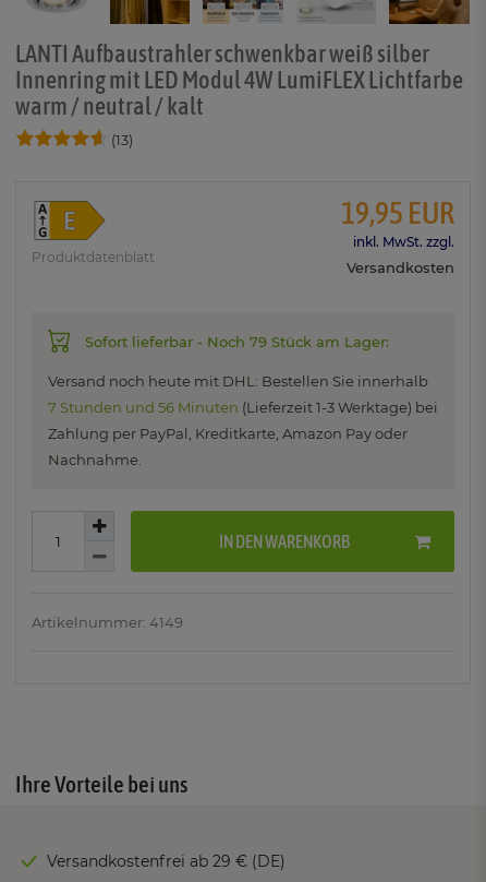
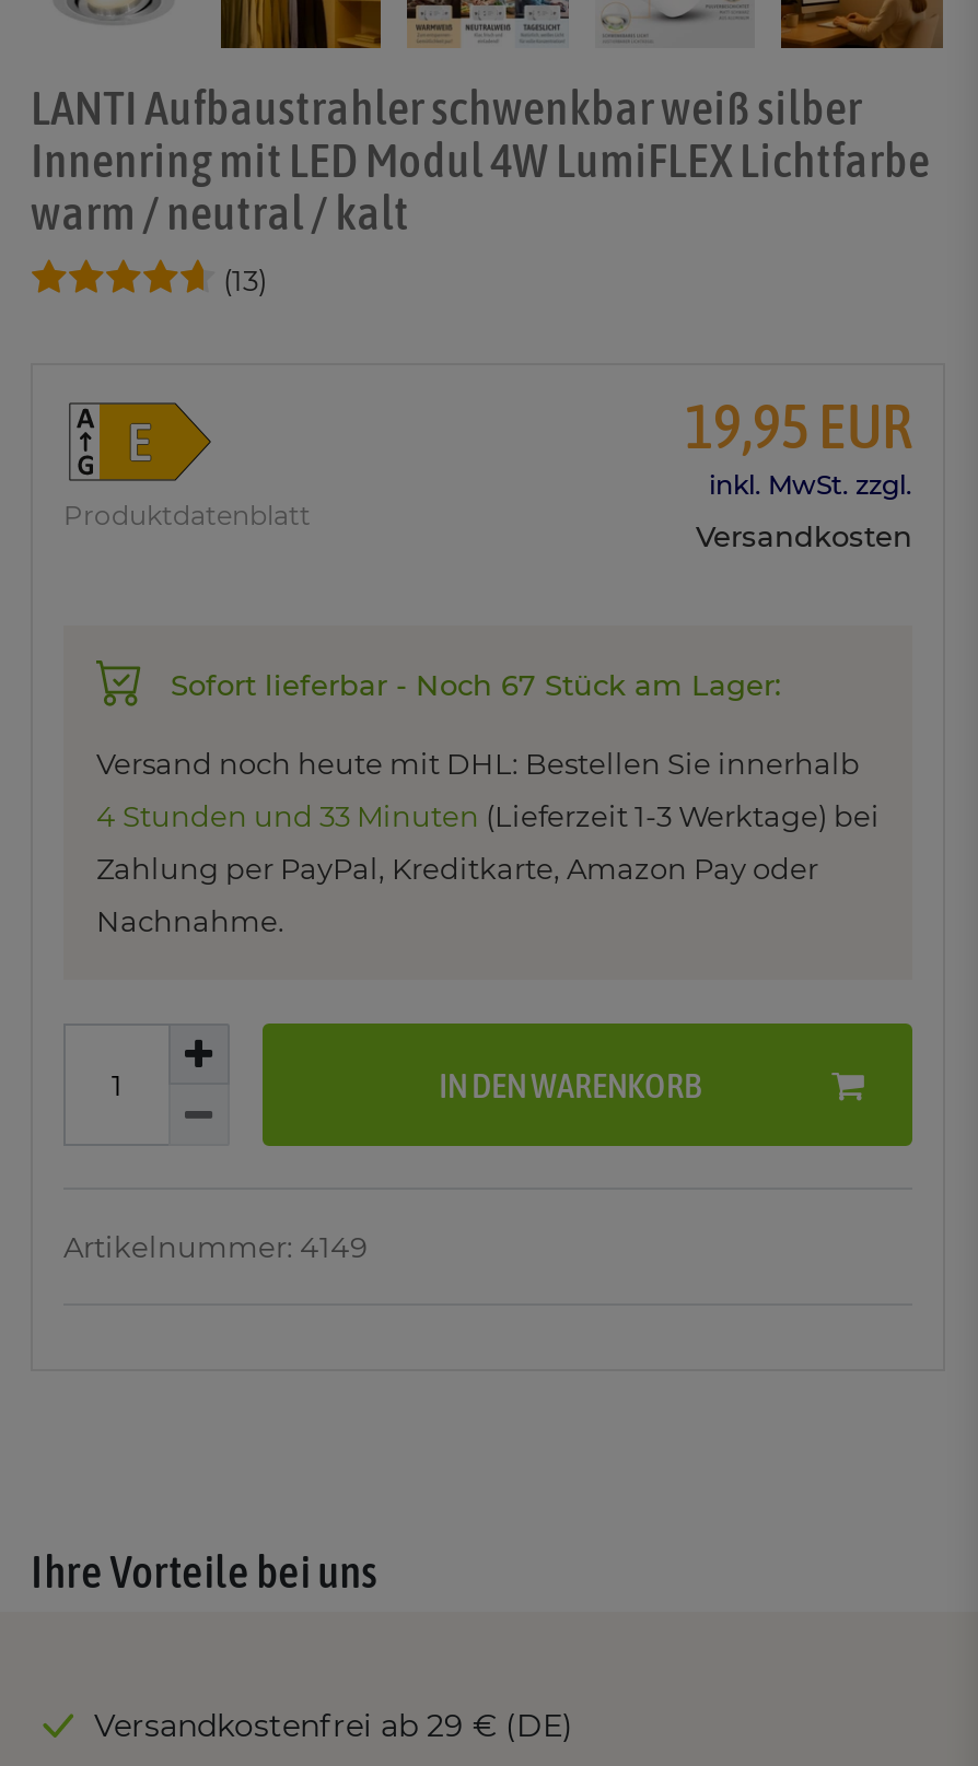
- Sofort lieferbar - Noch 79 Stück am Lager:
+ Sofort lieferbar - Noch 67 Stück am Lager:

- 7 Stunden und 56 Minuten (Lieferzeit 1-3 Werktage) bei
+ 4 Stunden und 33 Minuten (Lieferzeit 1-3 Werktage) bei
